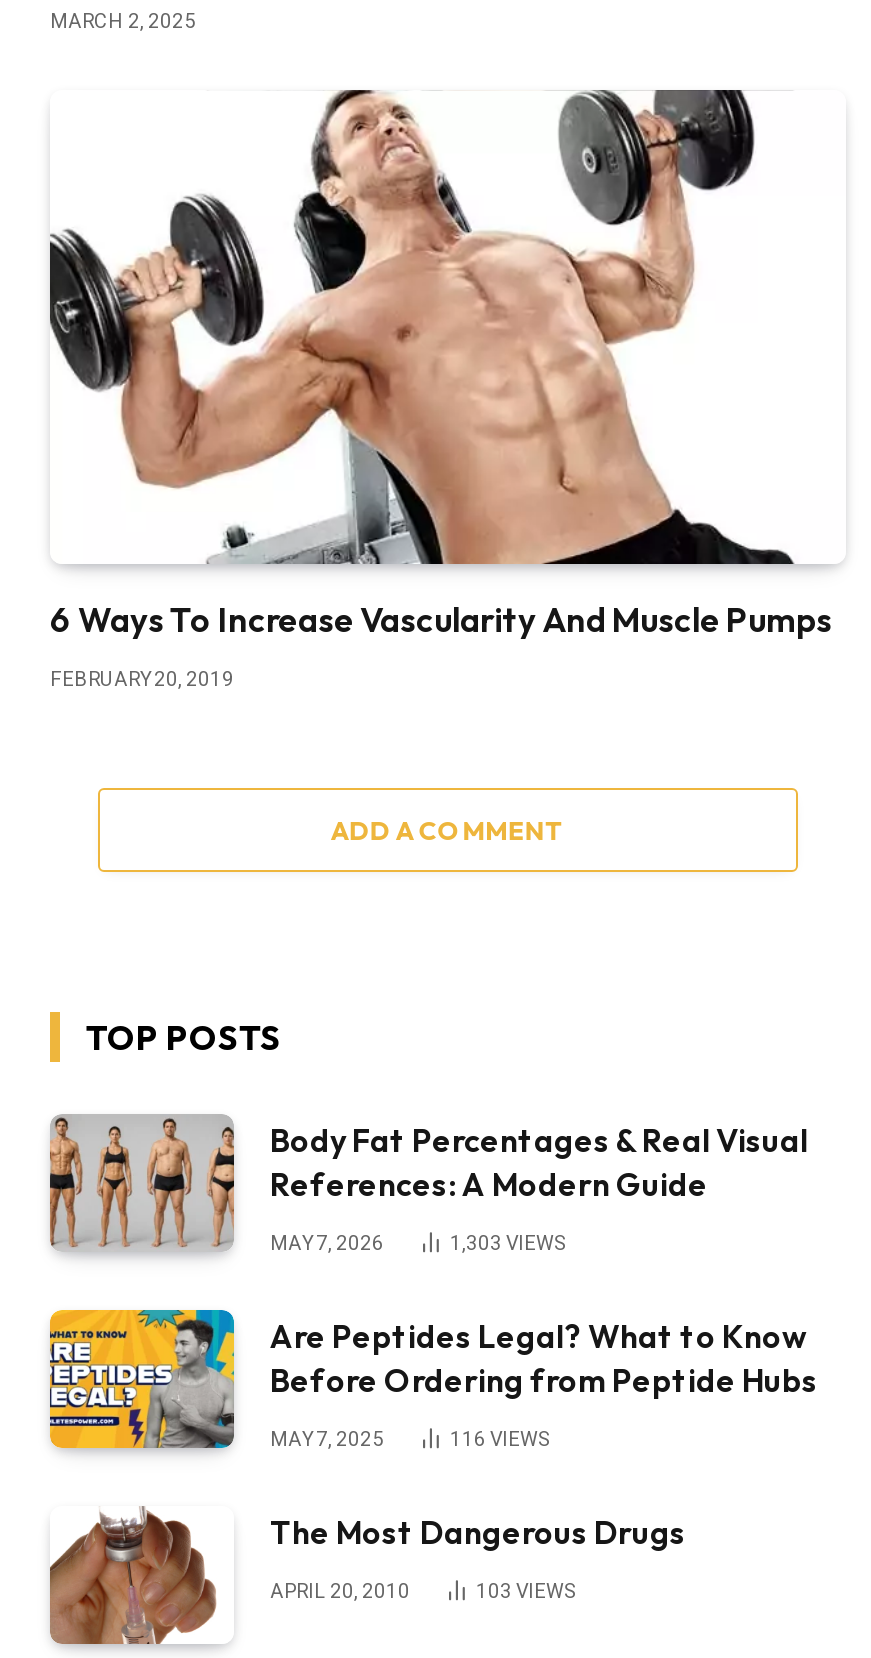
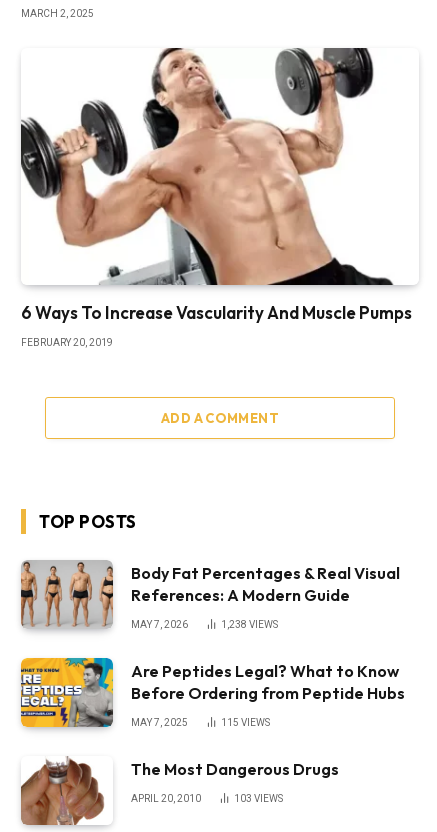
- 1,303 VIEWS
+ 1,238 VIEWS

- 116 VIEWS
+ 115 VIEWS
